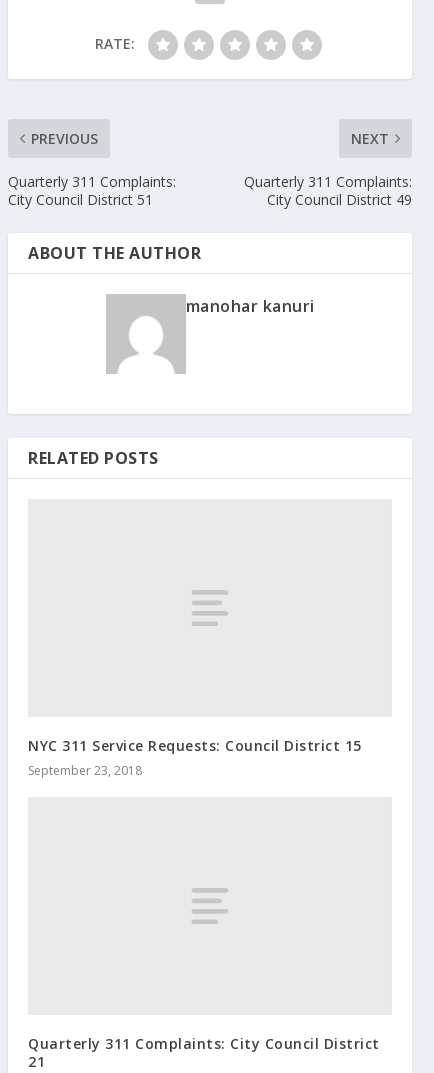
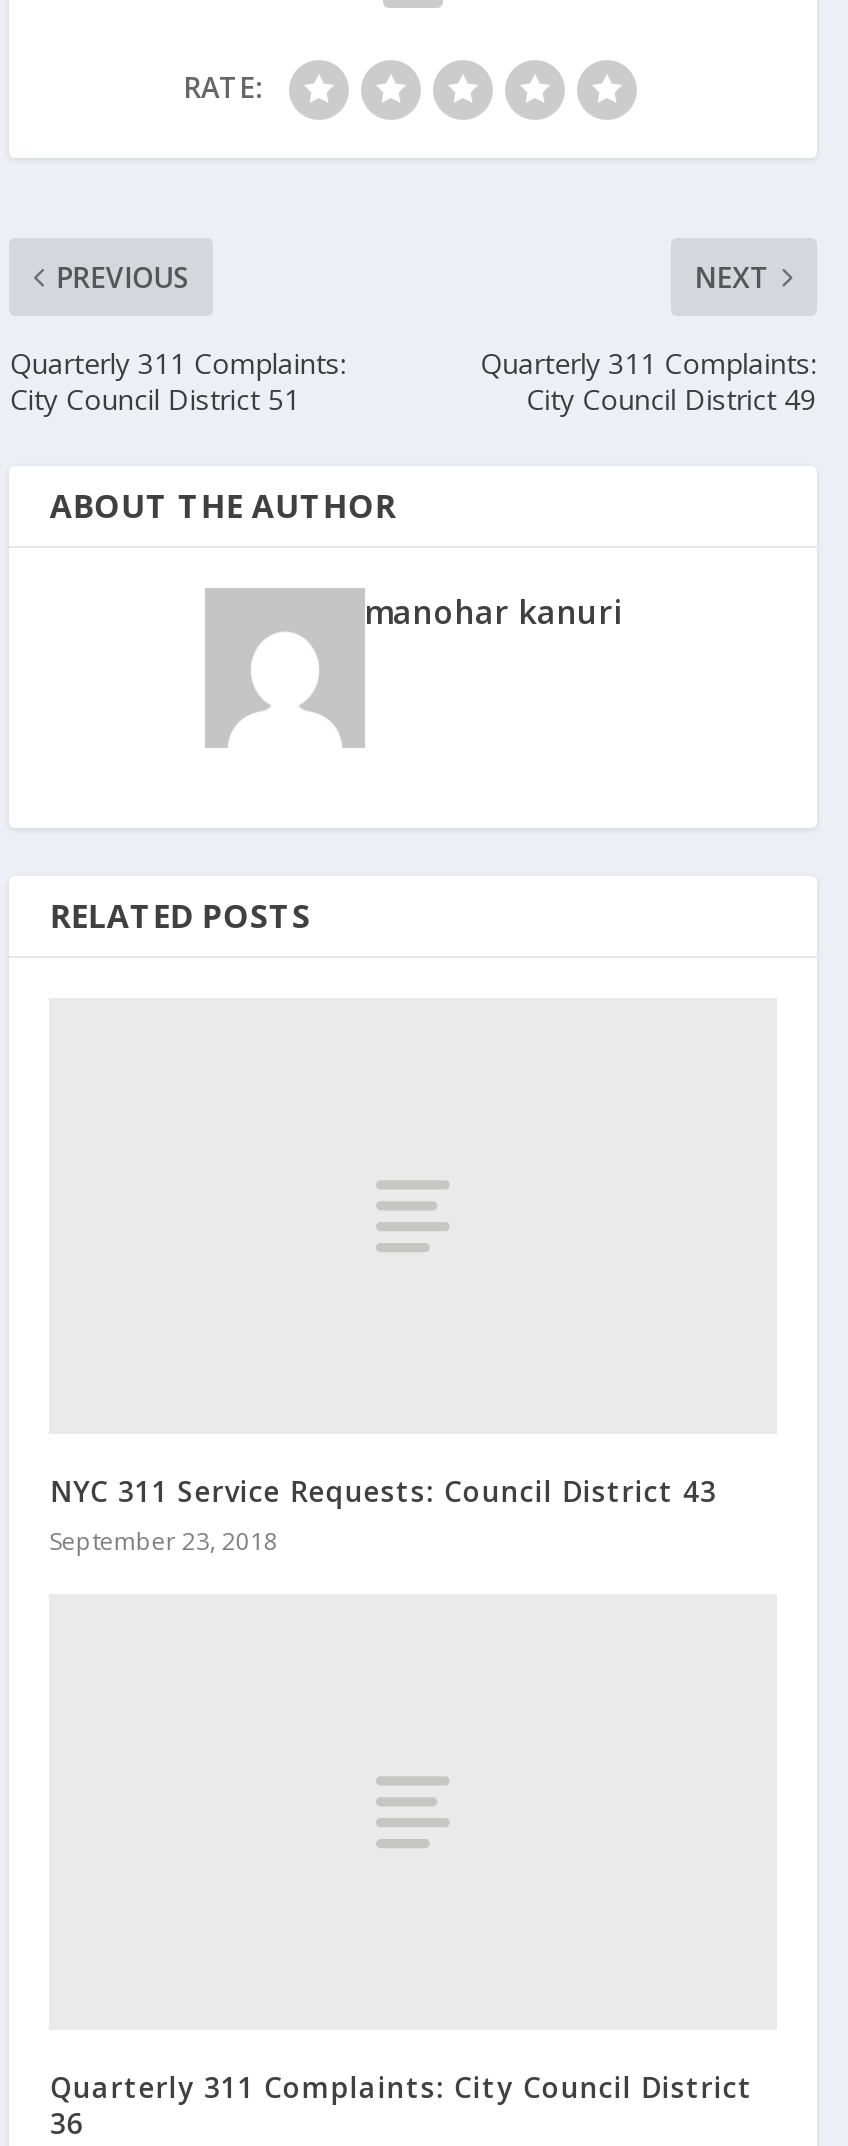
- NYC 311 Service Requests: Council District 15
+ NYC 311 Service Requests: Council District 43

- 21
+ 36
